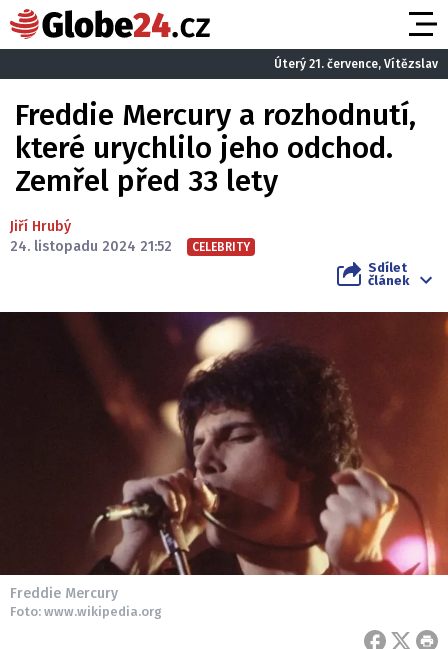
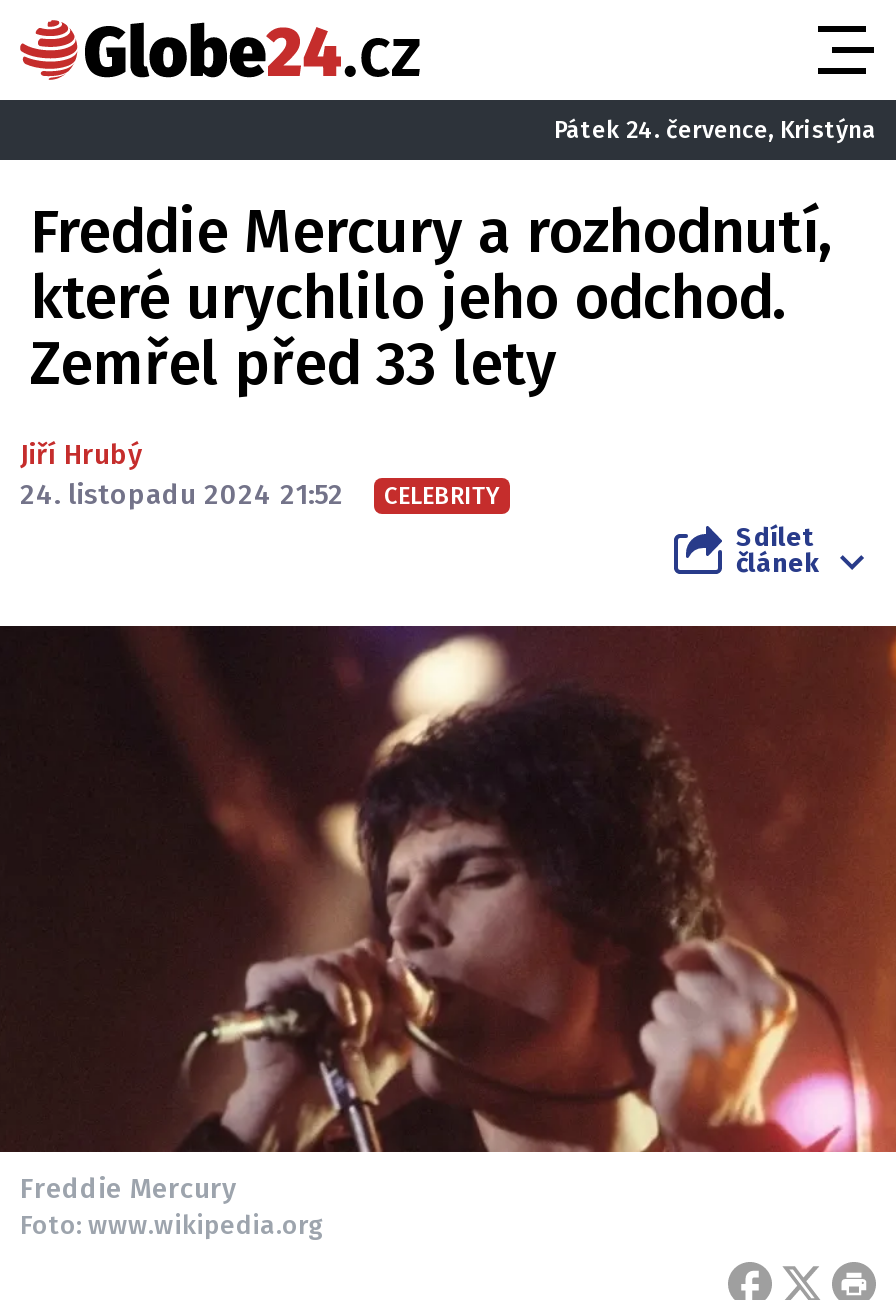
- Úterý 21. července, Vítězslav
+ Pátek 24. července, Kristýna
